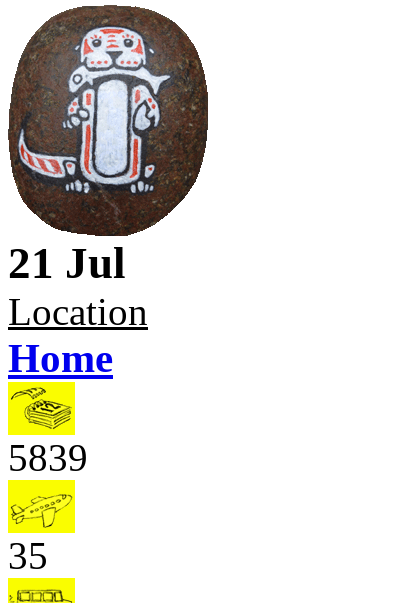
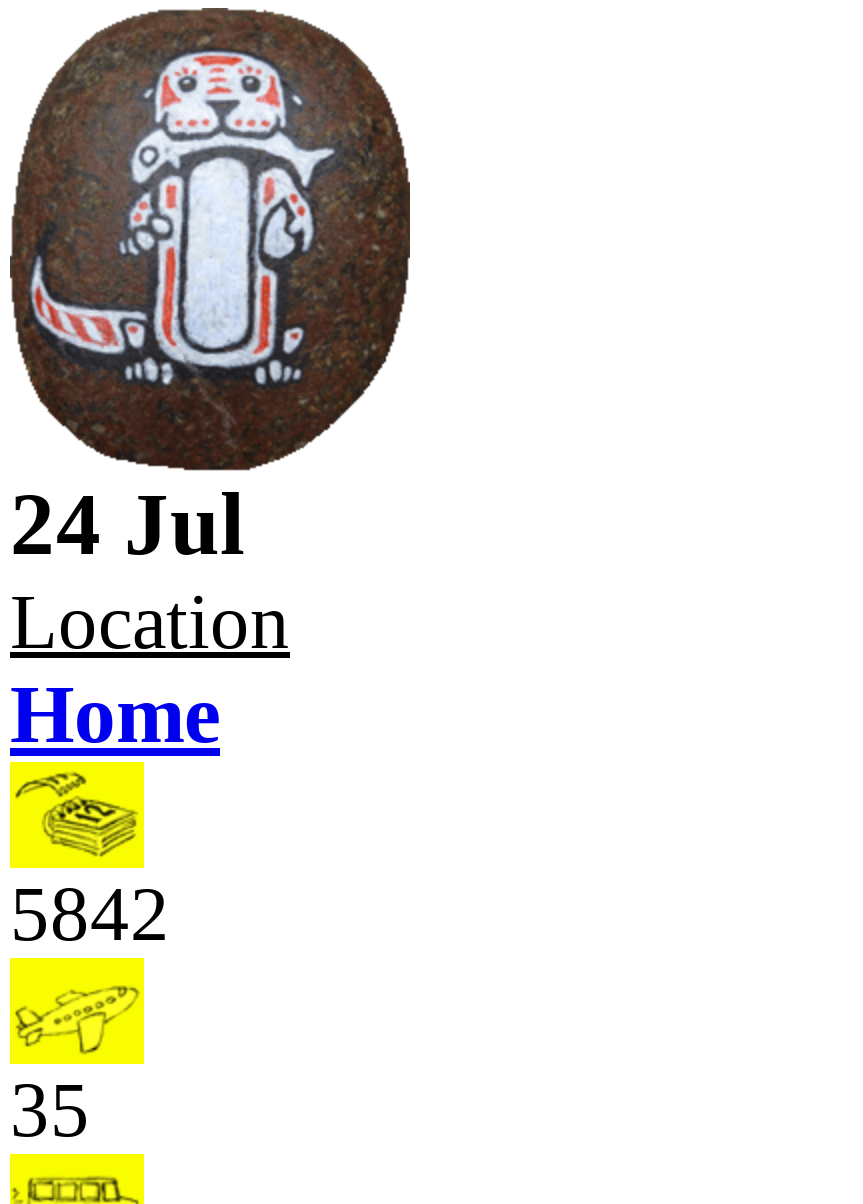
- 21 Jul
+ 24 Jul

- 5839
+ 5842
